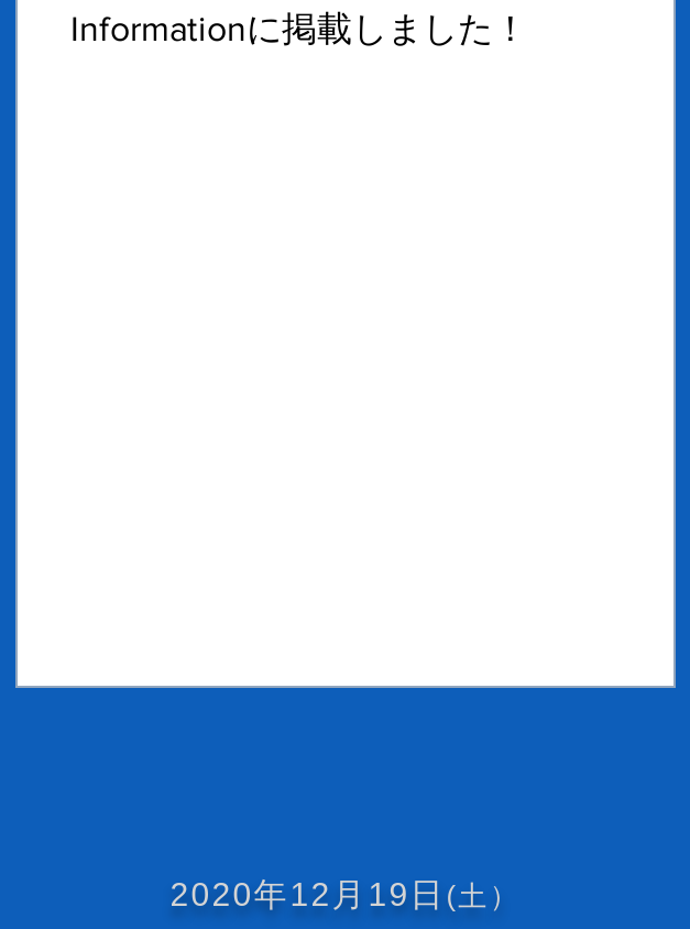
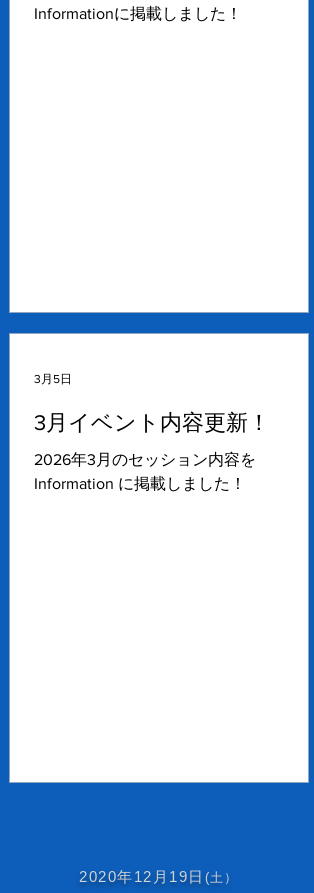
+ 3月イベント内容更新！
+ 2026年3月のセッション内容を
+ Information に掲載しました！

+ 3月5日
